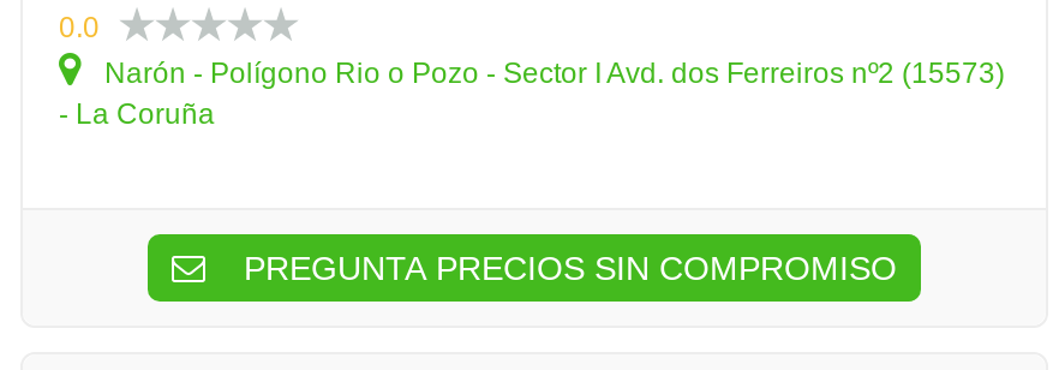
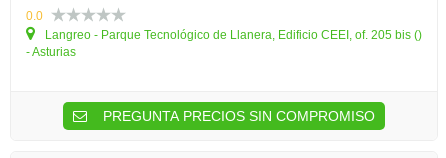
- Narón - Polígono Rio o Pozo - Sector I Avd. dos Ferreiros nº2 (15573)
- - La Coruña
+ Langreo - Parque Tecnológico de Llanera, Edificio CEEI, of. 205 bis ()
+ - Asturias
